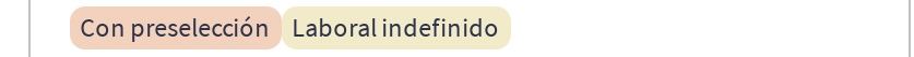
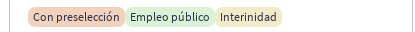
- Laboral indefinido
+ Empleo público
+ Interinidad
